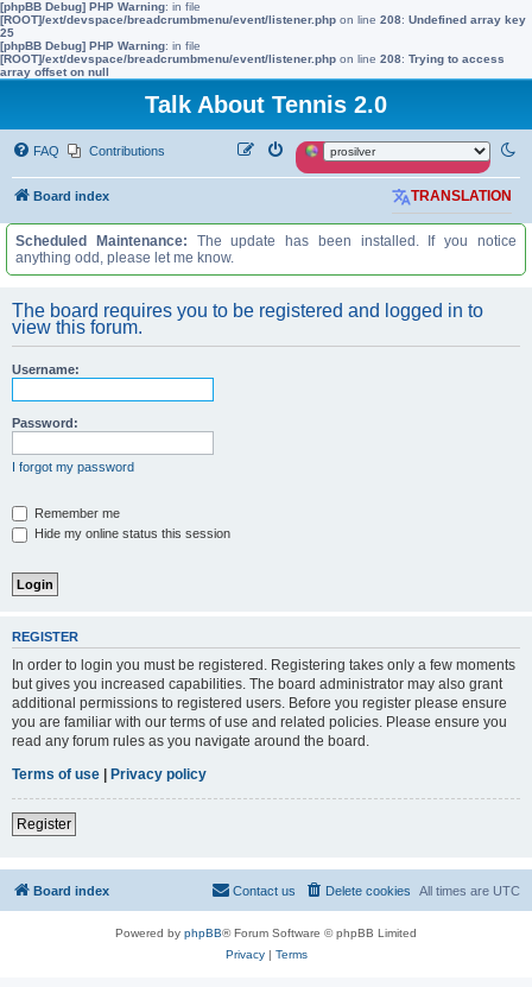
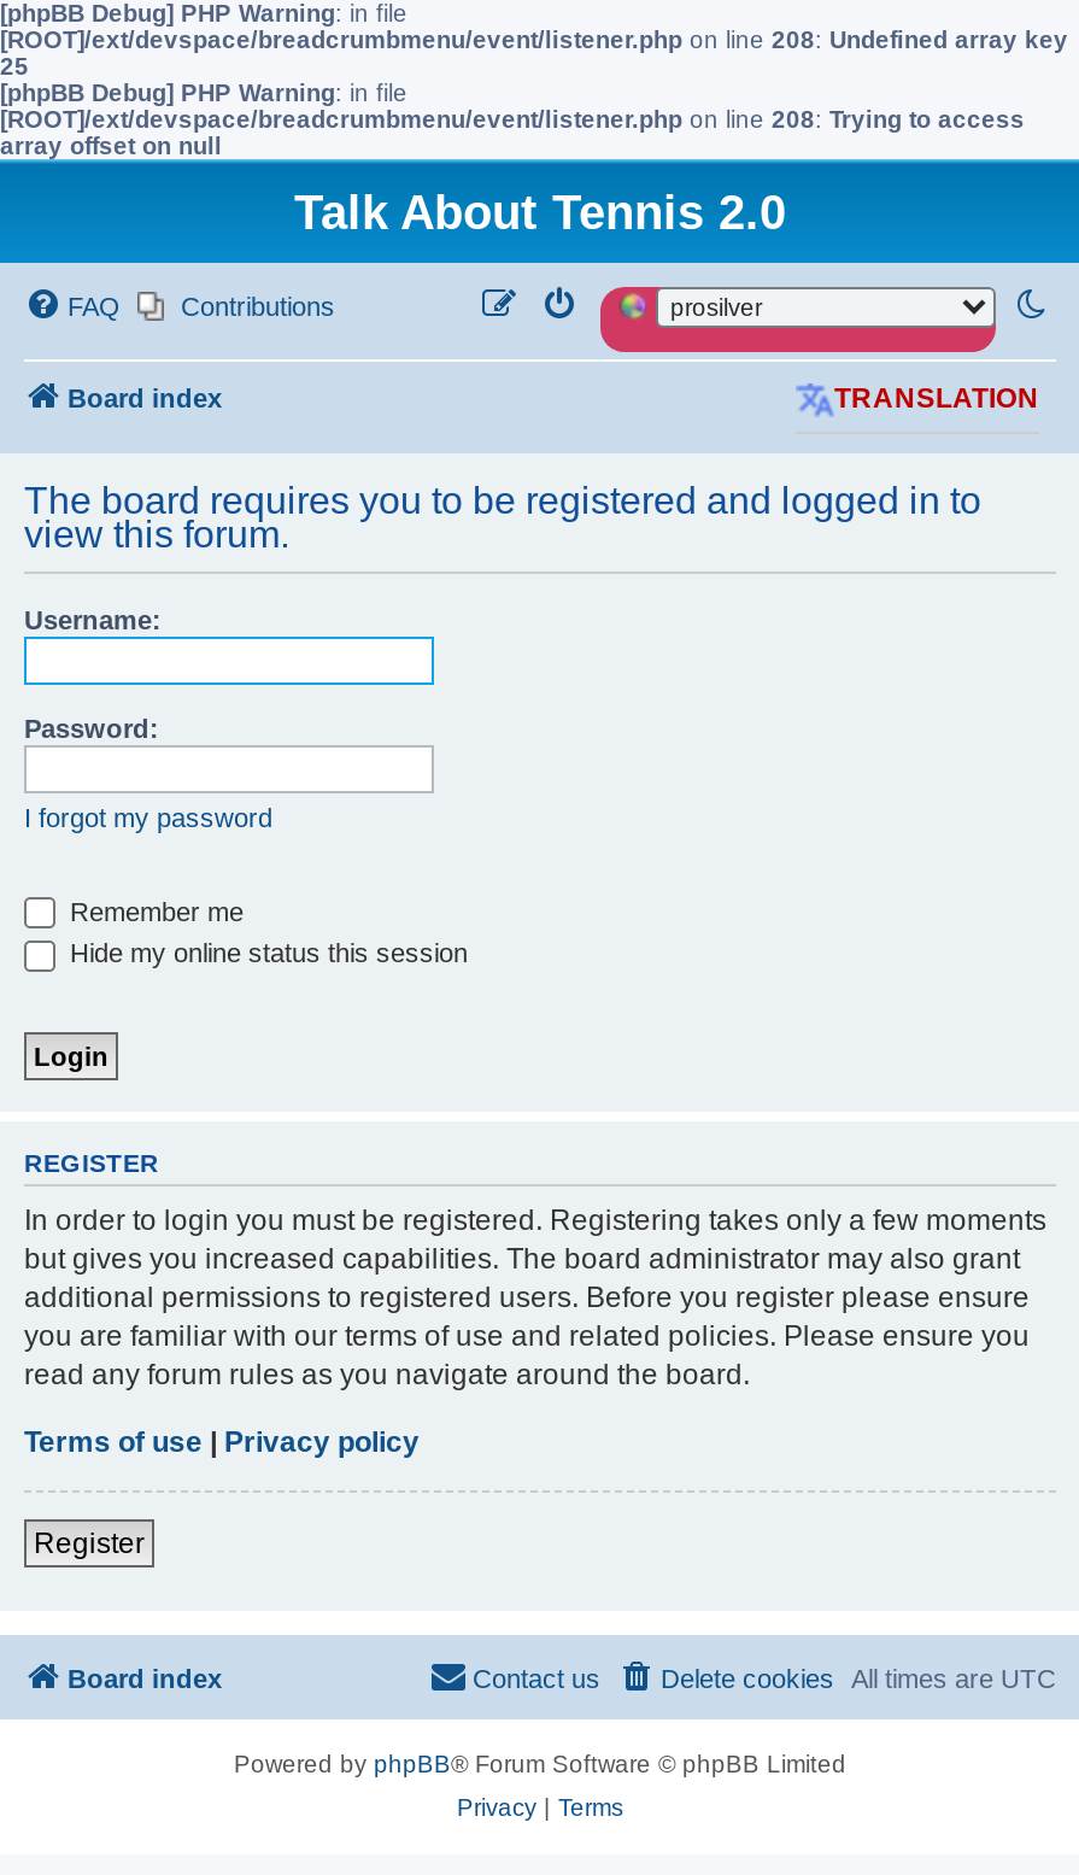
- Scheduled Maintenance: The update has been installed. If you notice
- anything odd, please let me know.
